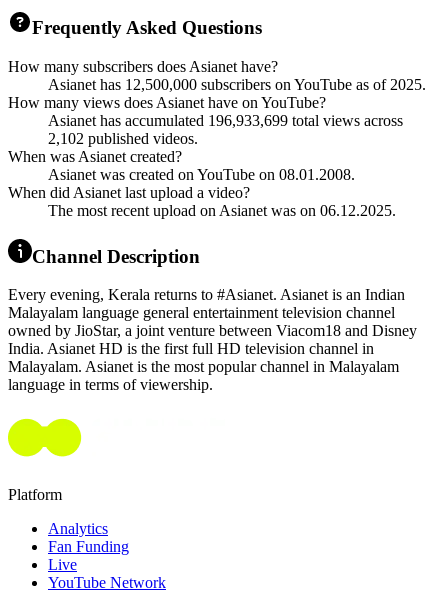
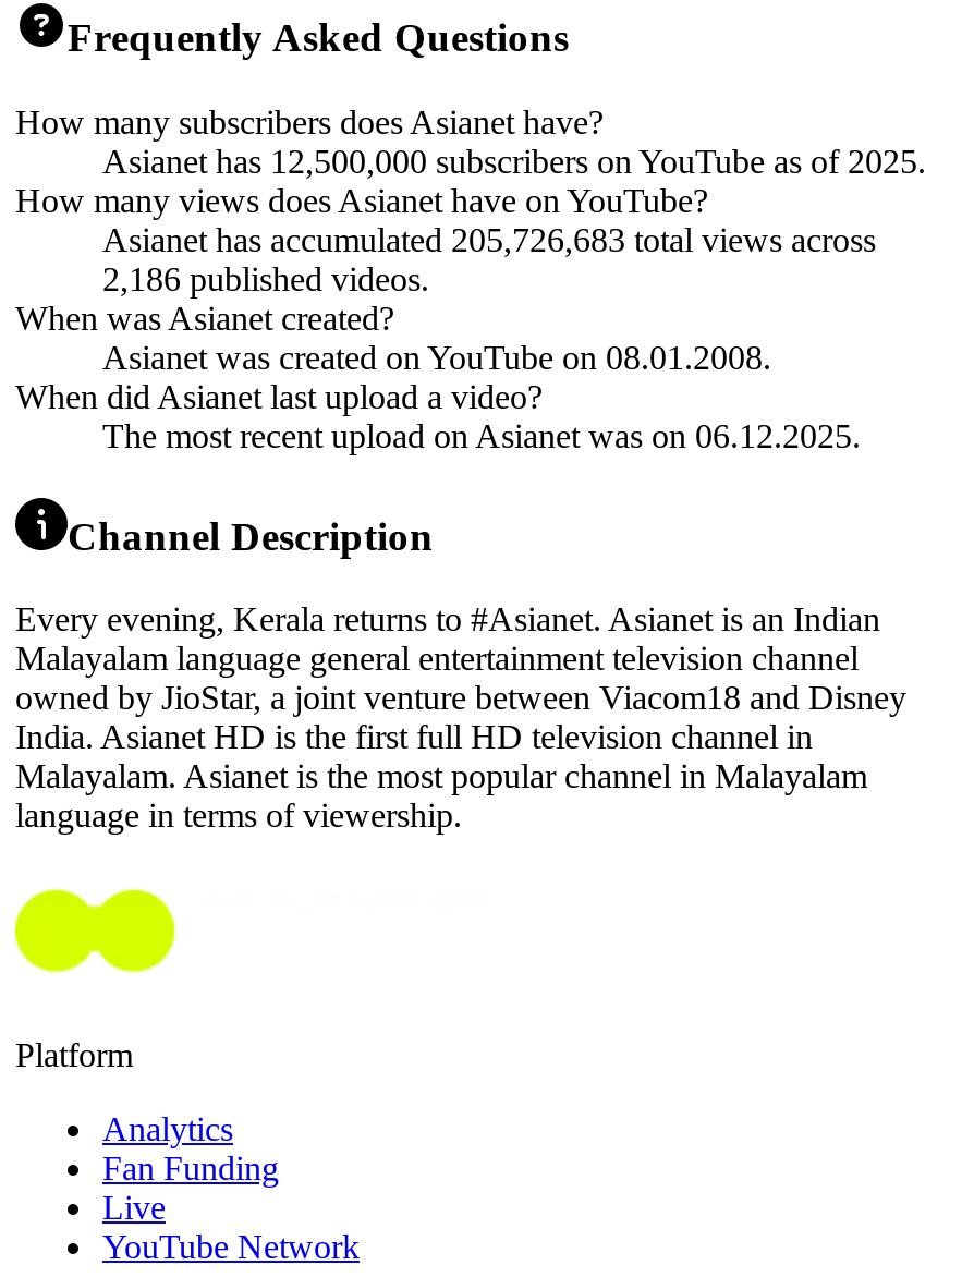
- Asianet has accumulated 196,933,699 total views across
+ Asianet has accumulated 205,726,683 total views across

- 2,102 published videos.
+ 2,186 published videos.
